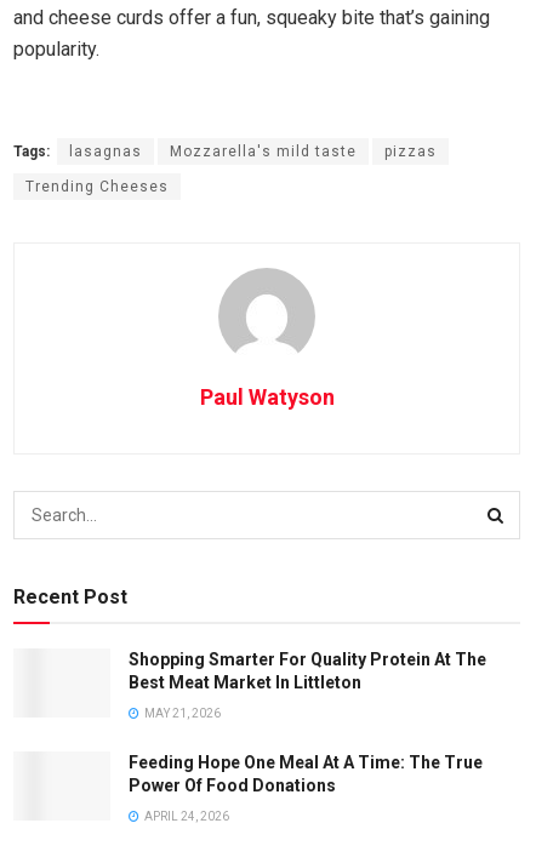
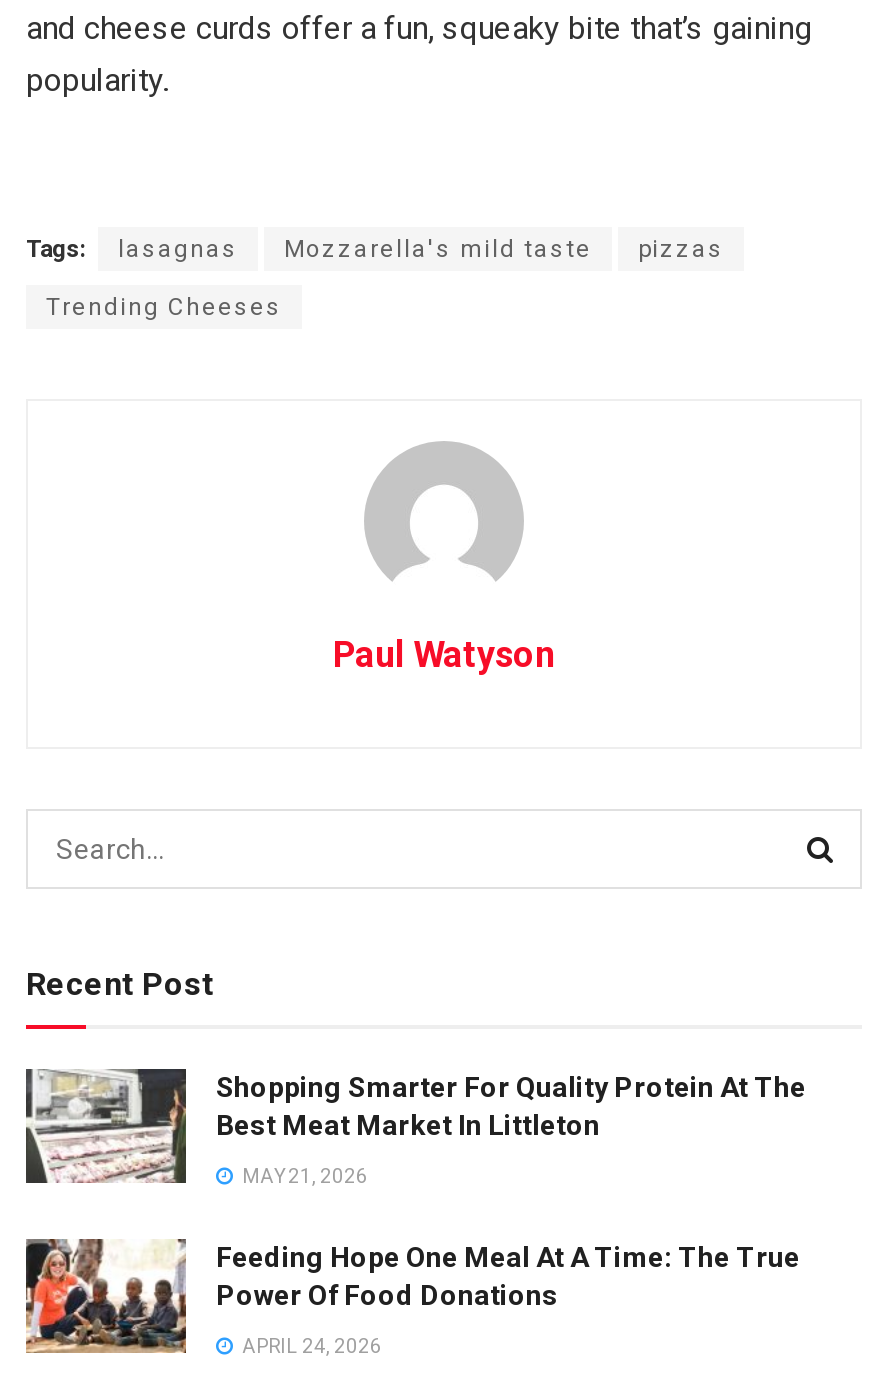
+ [image]

+ [image]
